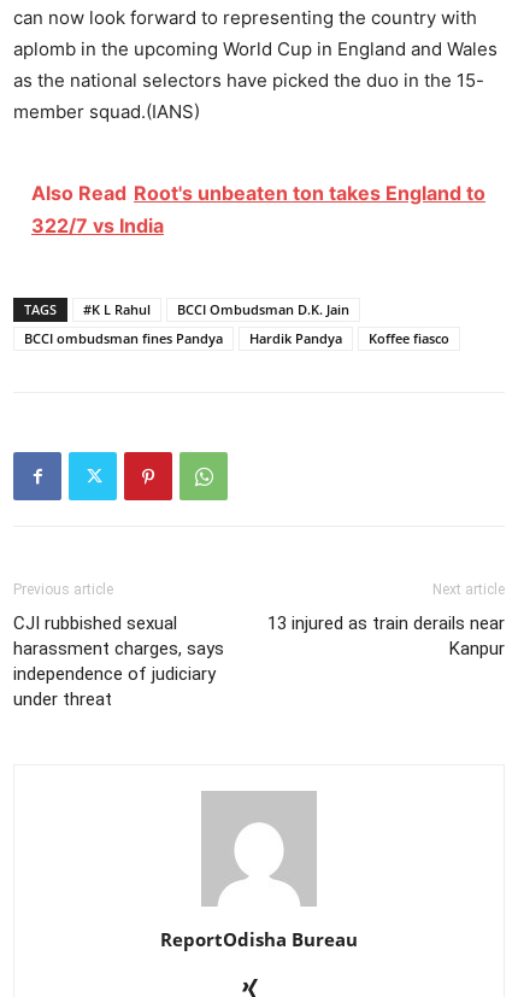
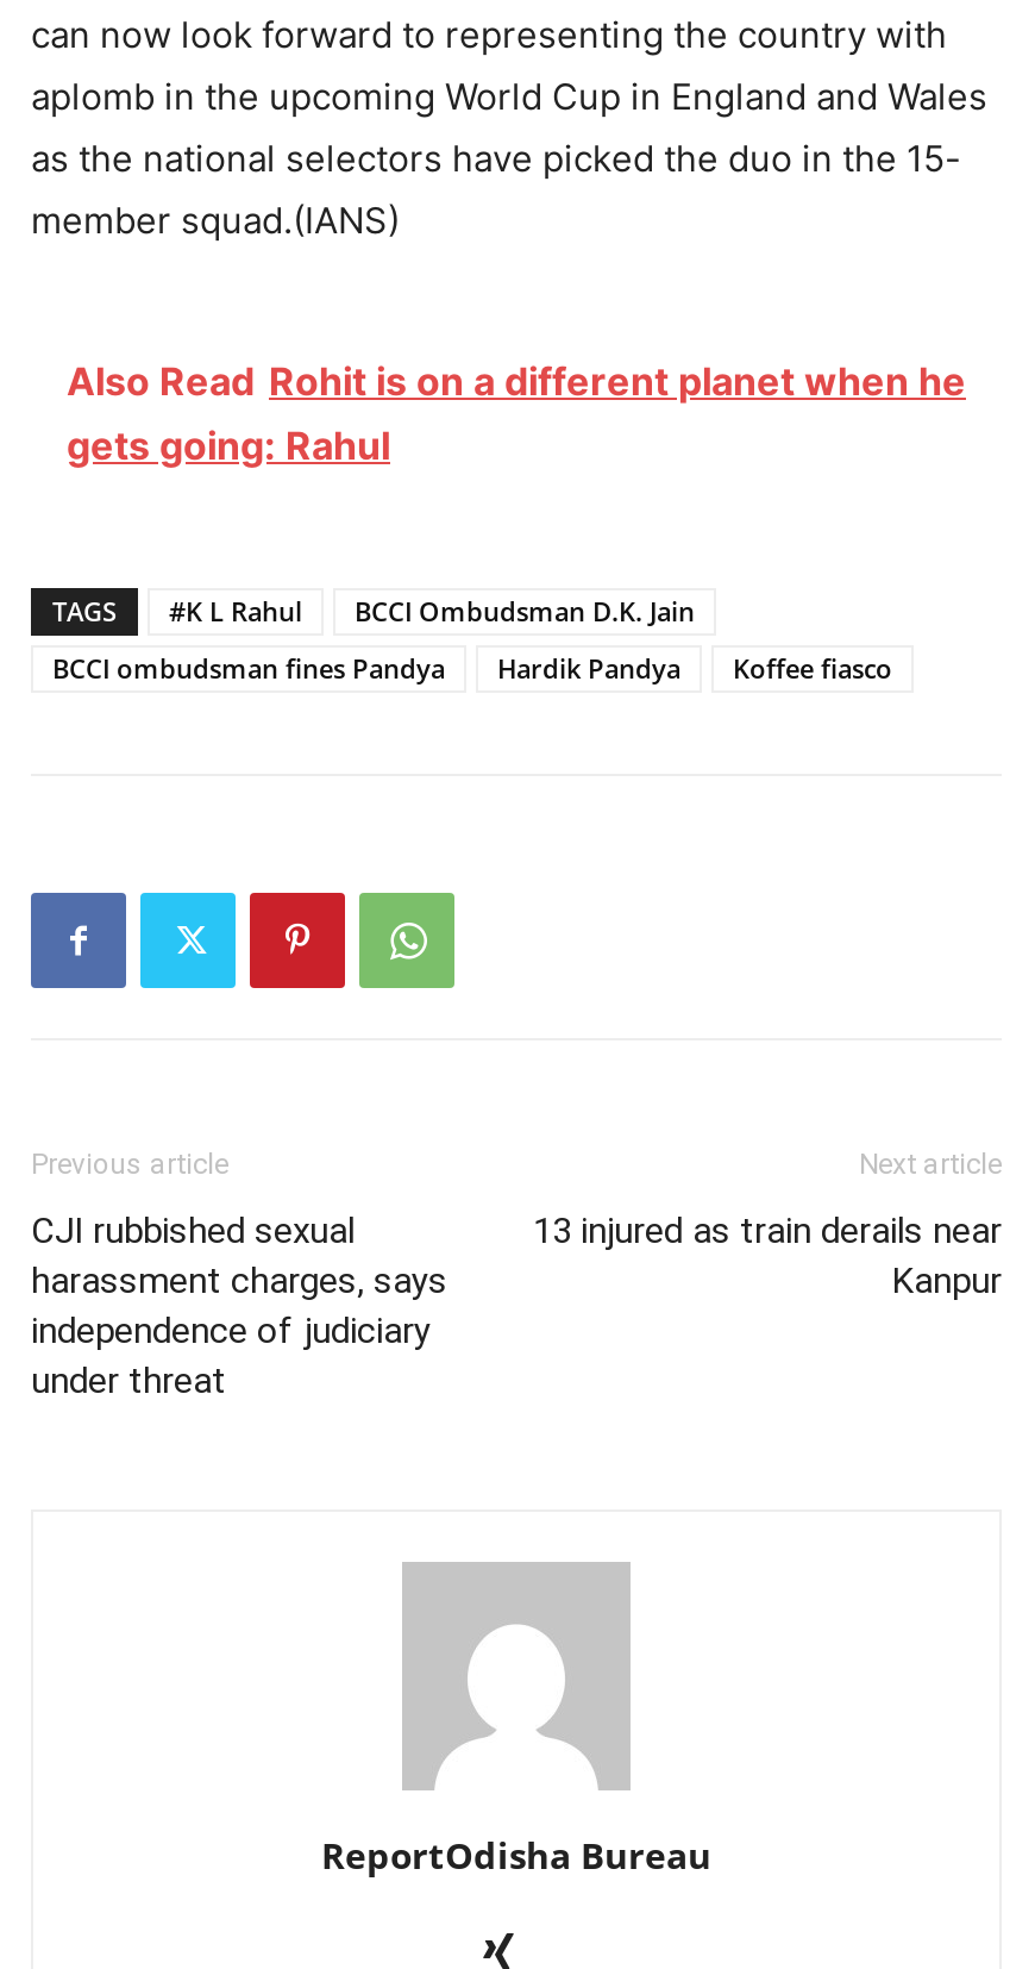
- Also Read Root's unbeaten ton takes England to
- 322/7 vs India
+ Also Read Rohit is on a different planet when he
+ gets going: Rahul
